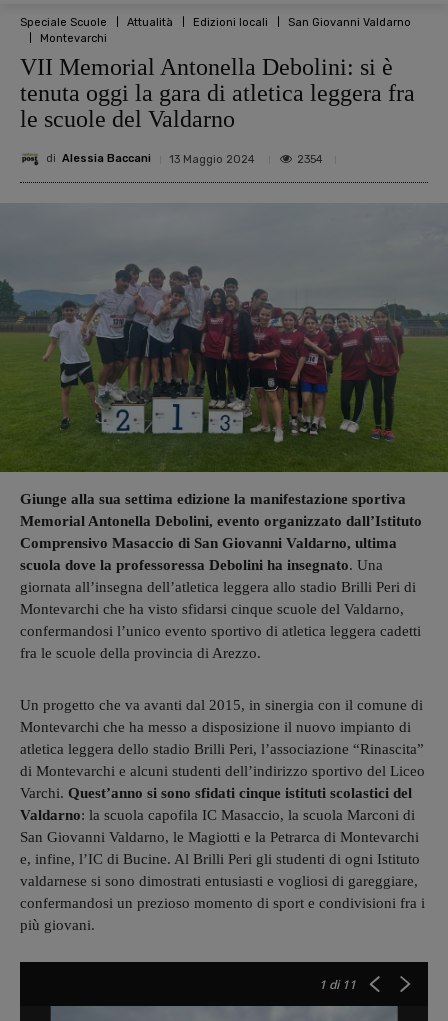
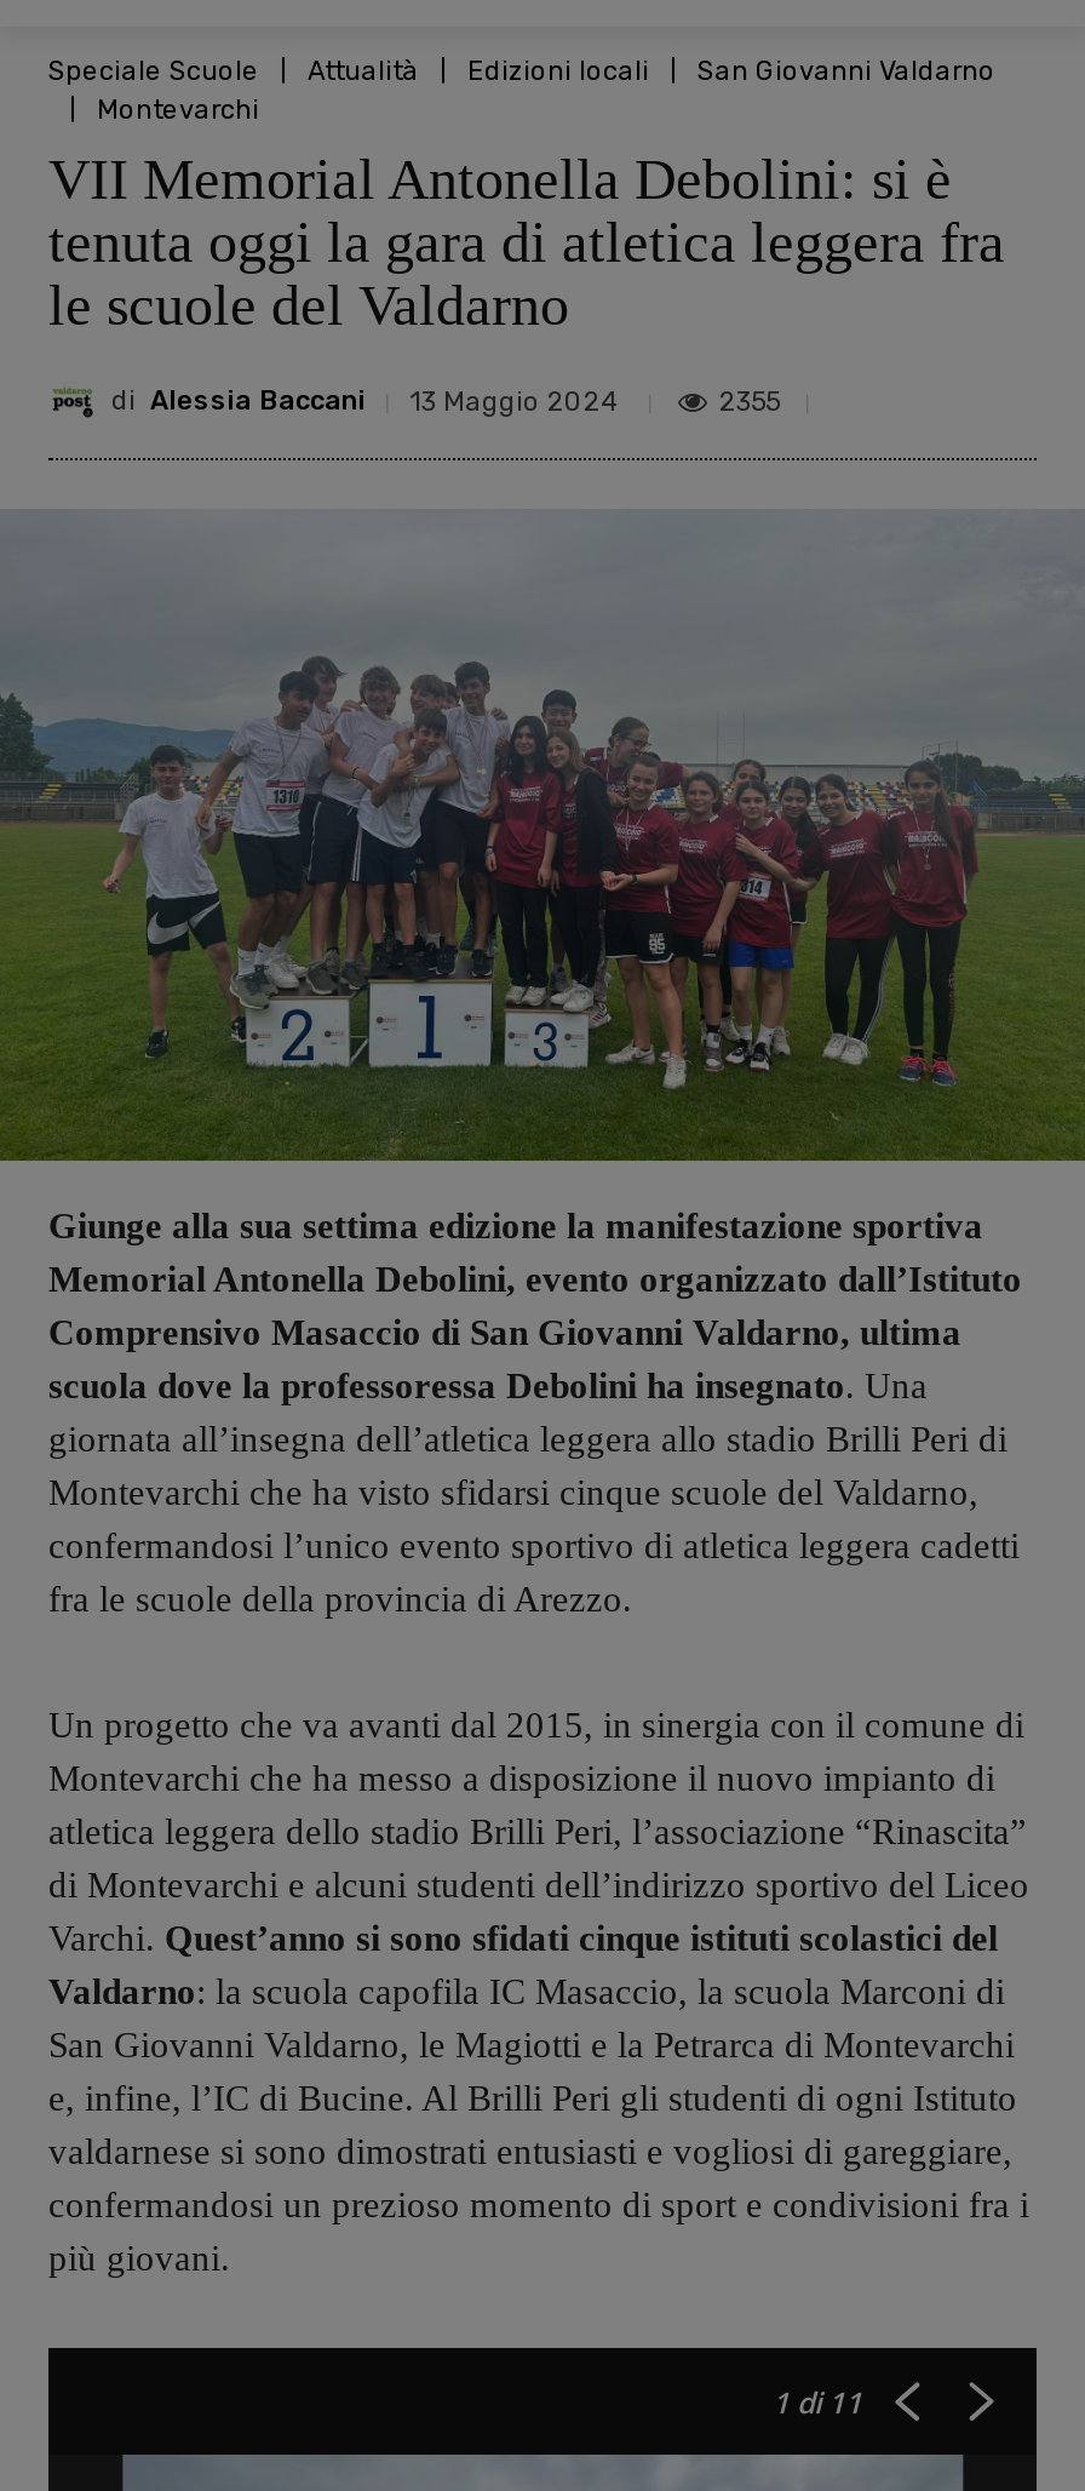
- 2354
+ 2355
